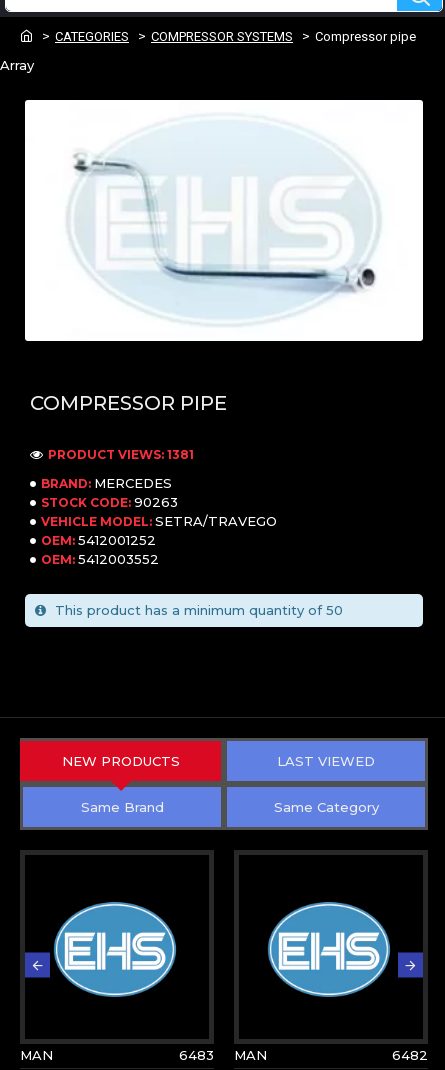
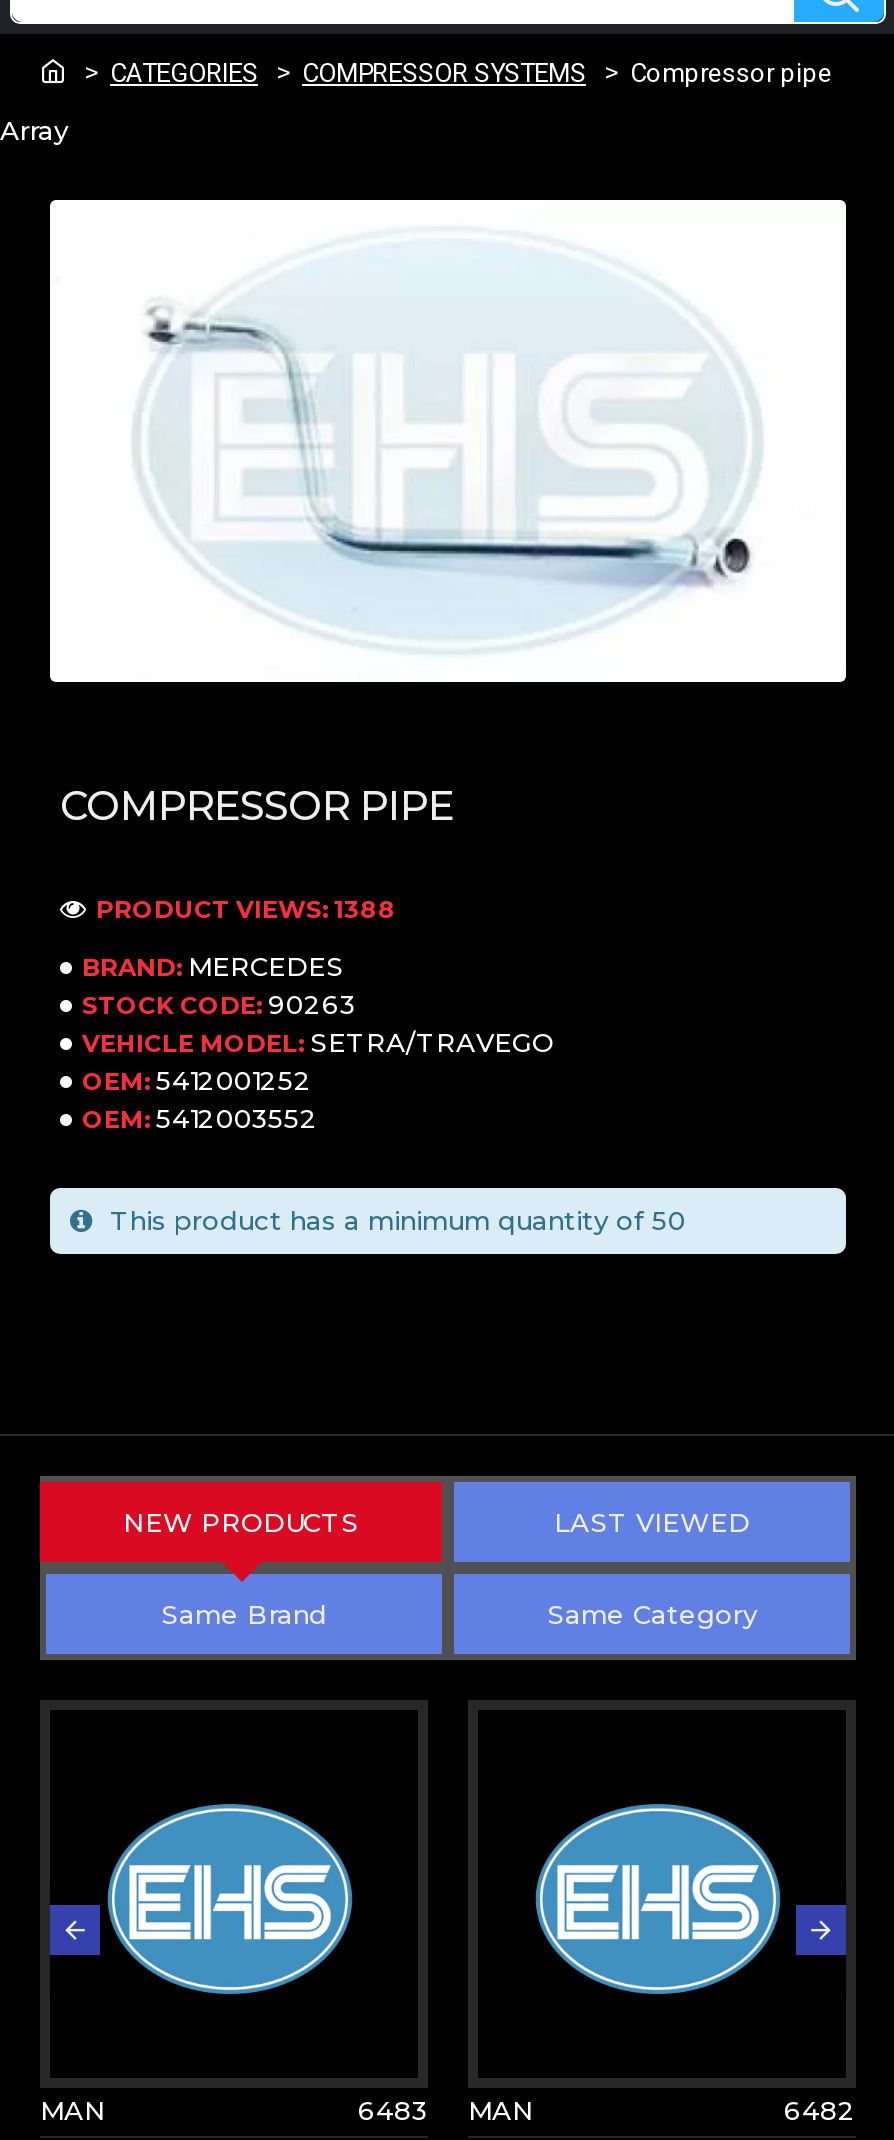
- PRODUCT VIEWS: 1381
+ PRODUCT VIEWS: 1388
